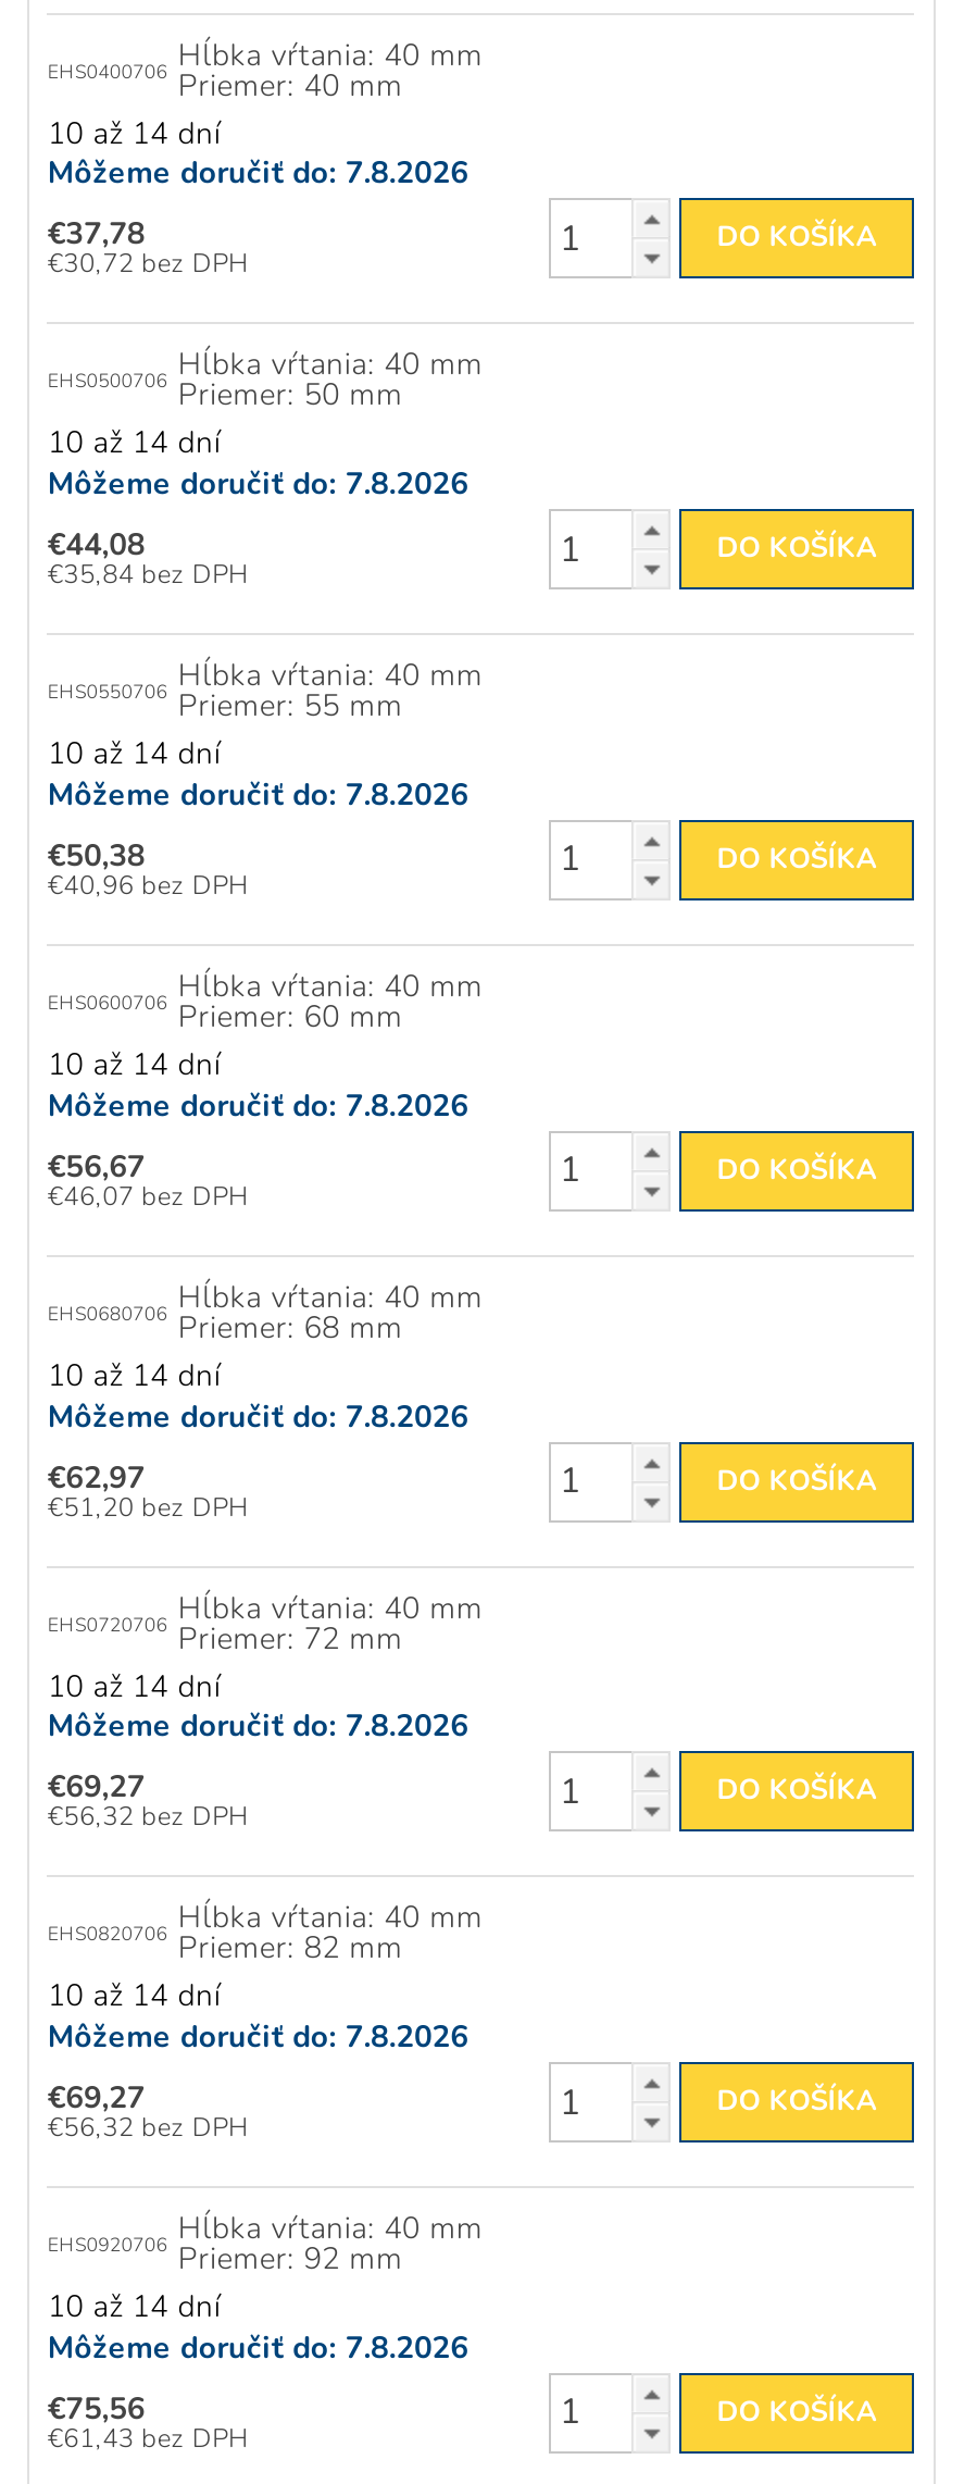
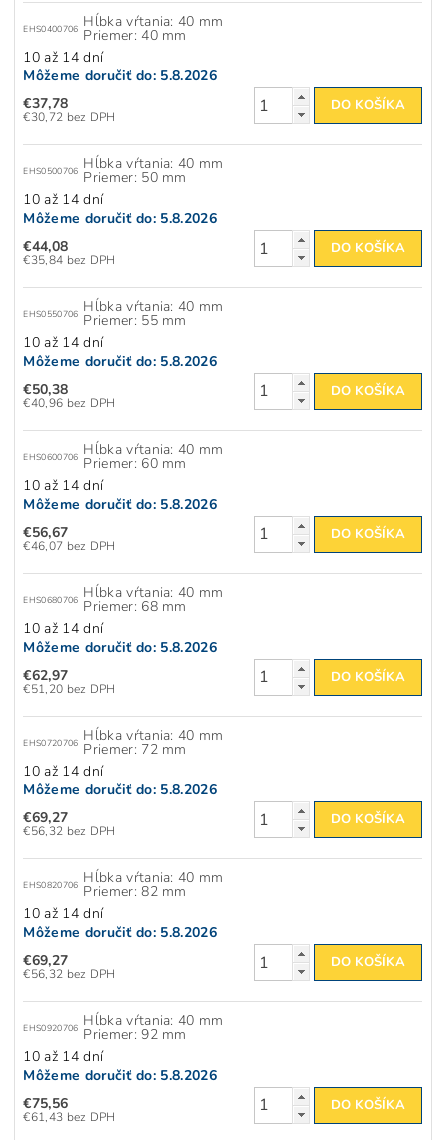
- Môžeme doručiť do: 7.8.2026
+ Môžeme doručiť do: 5.8.2026

- Môžeme doručiť do: 7.8.2026
+ Môžeme doručiť do: 5.8.2026

- Môžeme doručiť do: 7.8.2026
+ Môžeme doručiť do: 5.8.2026

- Môžeme doručiť do: 7.8.2026
+ Môžeme doručiť do: 5.8.2026

- Môžeme doručiť do: 7.8.2026
+ Môžeme doručiť do: 5.8.2026

- Môžeme doručiť do: 7.8.2026
+ Môžeme doručiť do: 5.8.2026

- Môžeme doručiť do: 7.8.2026
+ Môžeme doručiť do: 5.8.2026

- Môžeme doručiť do: 7.8.2026
+ Môžeme doručiť do: 5.8.2026
